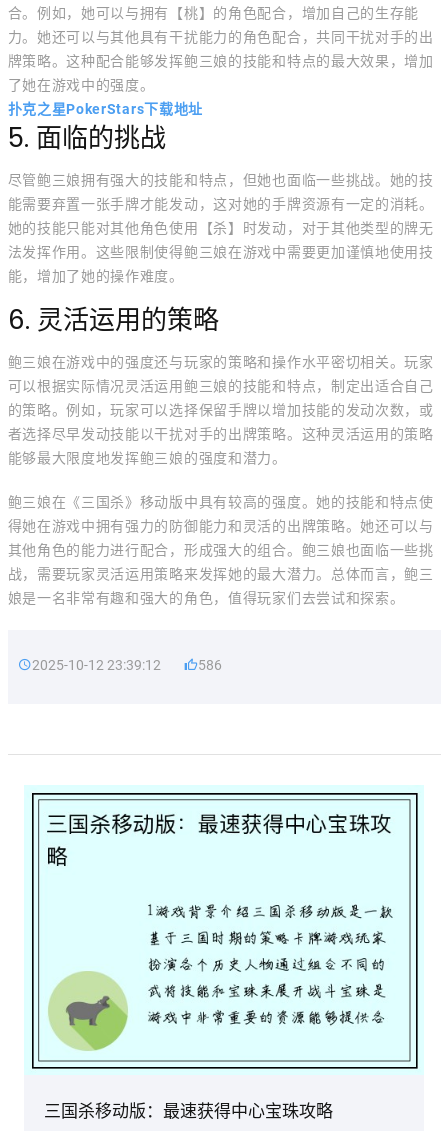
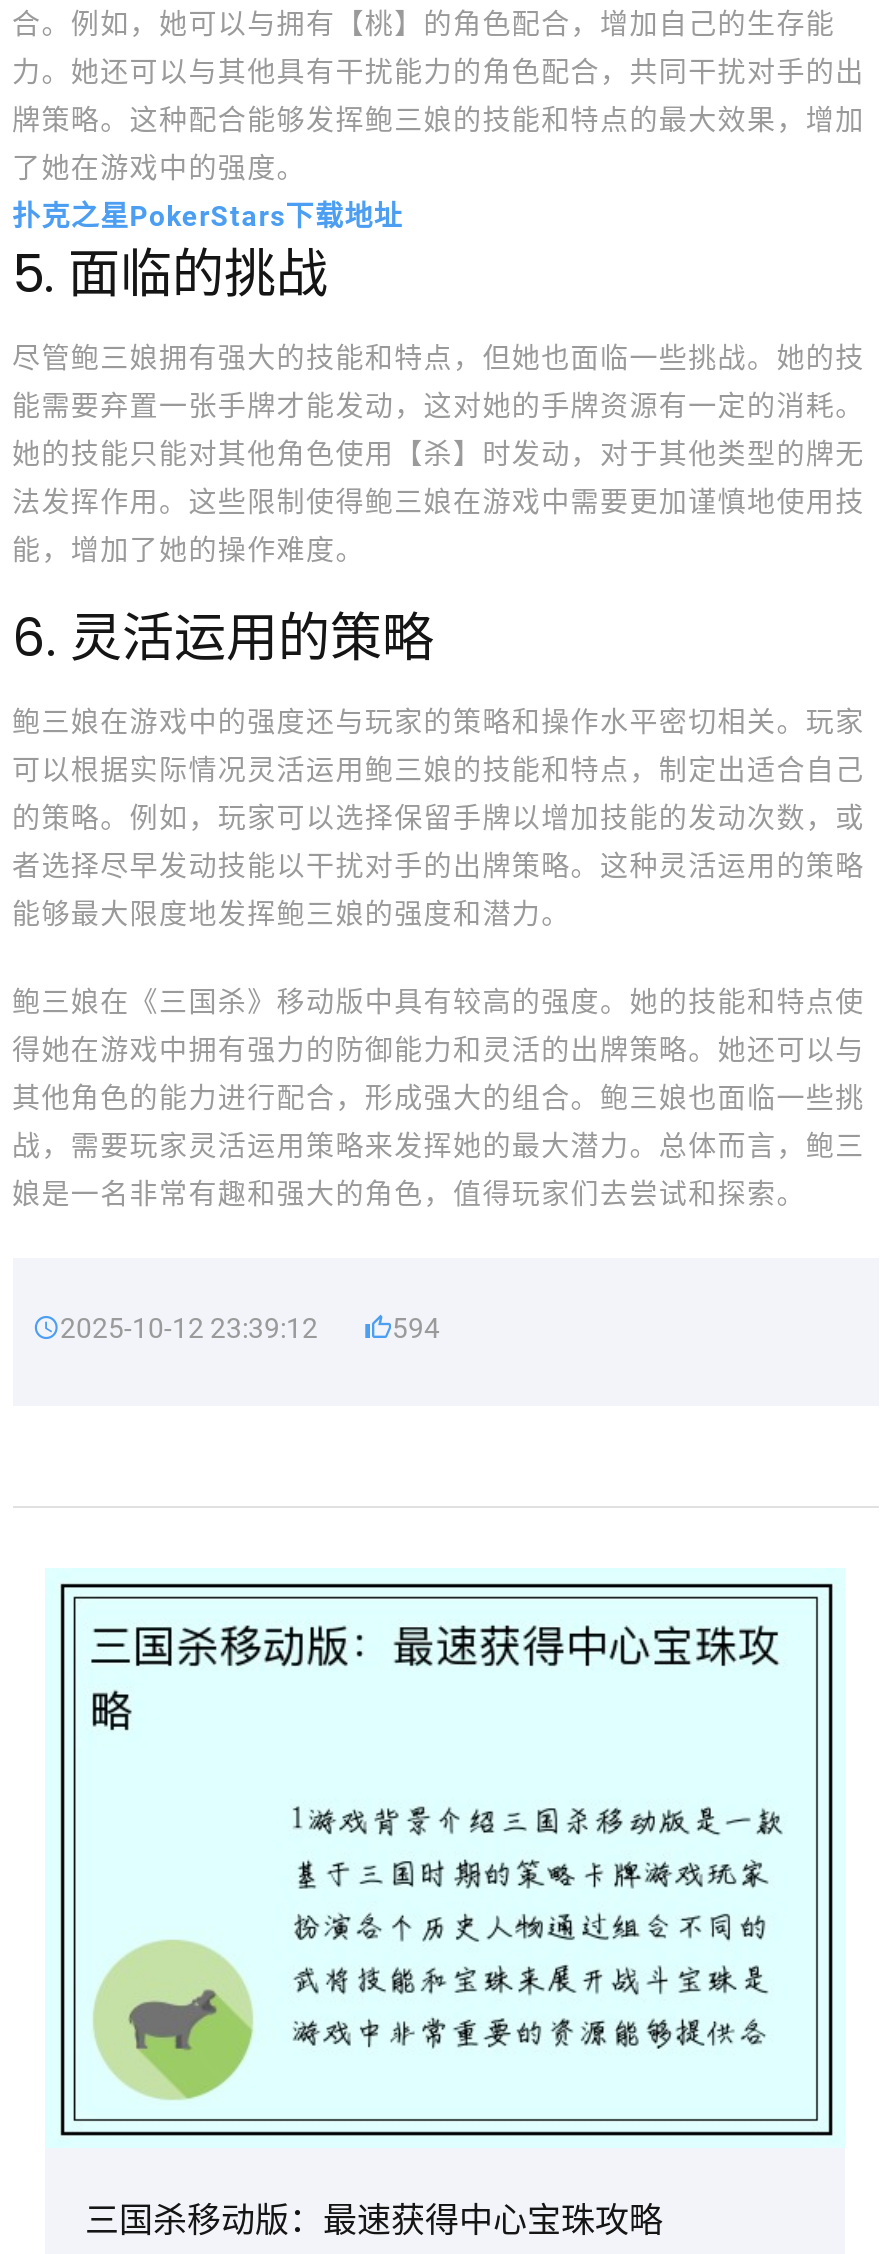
- 586
+ 594
